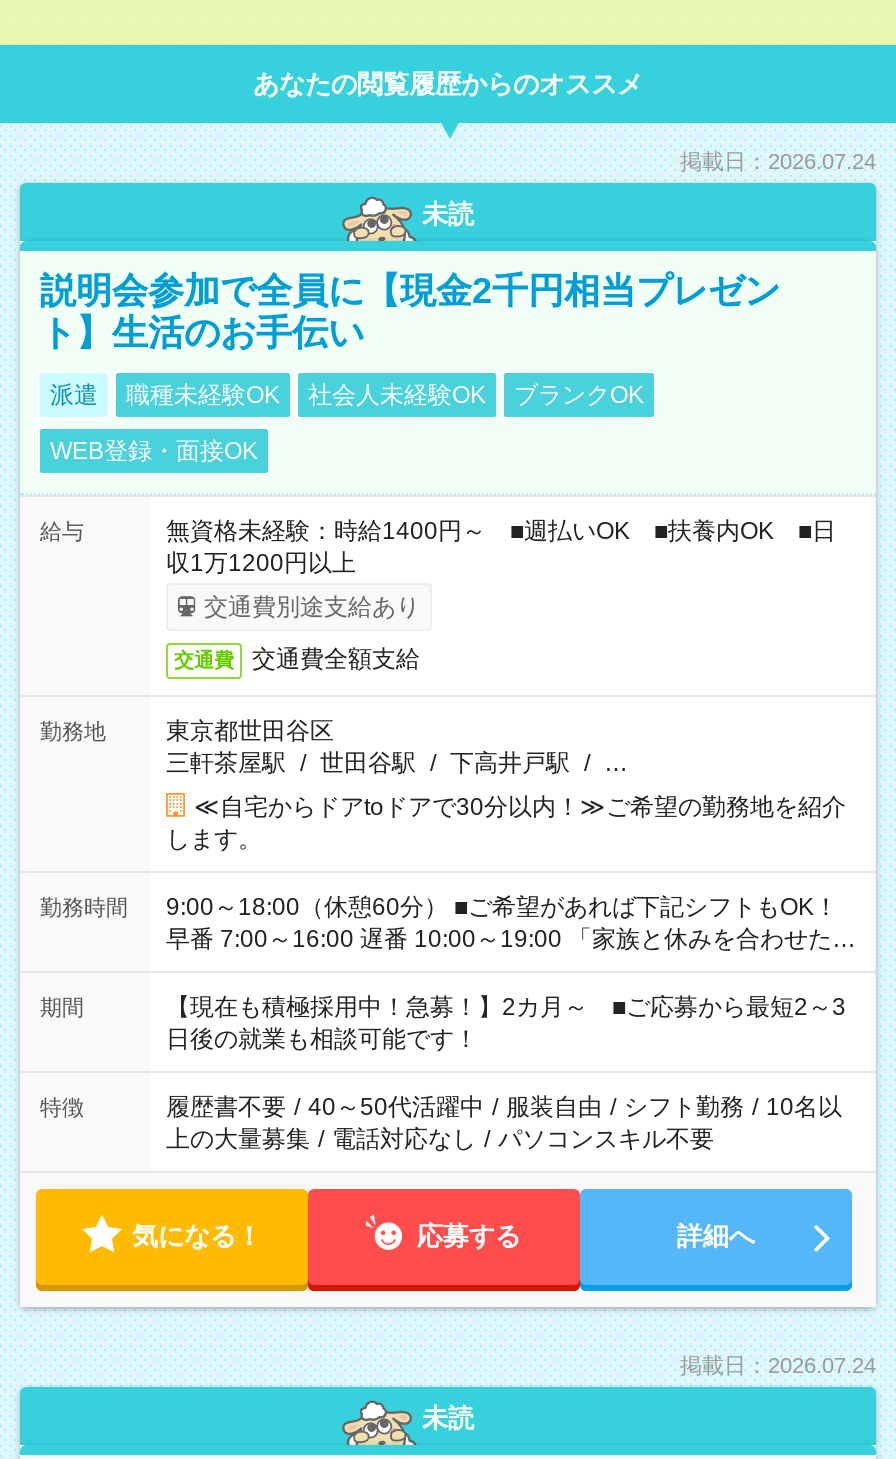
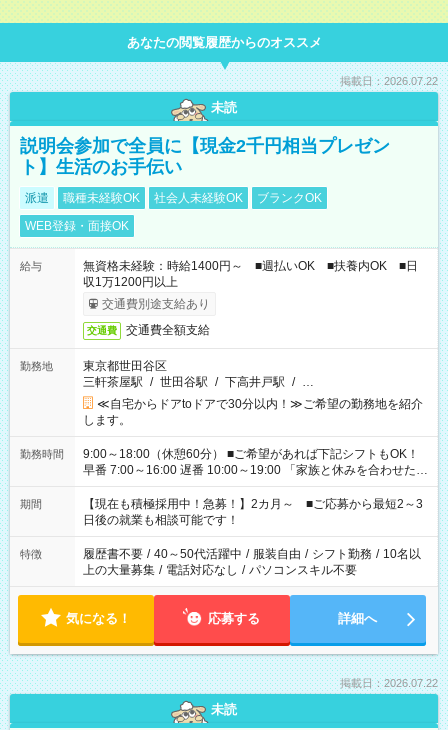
- 掲載日：2026.07.24
+ 掲載日：2026.07.22

- 掲載日：2026.07.24
+ 掲載日：2026.07.22
